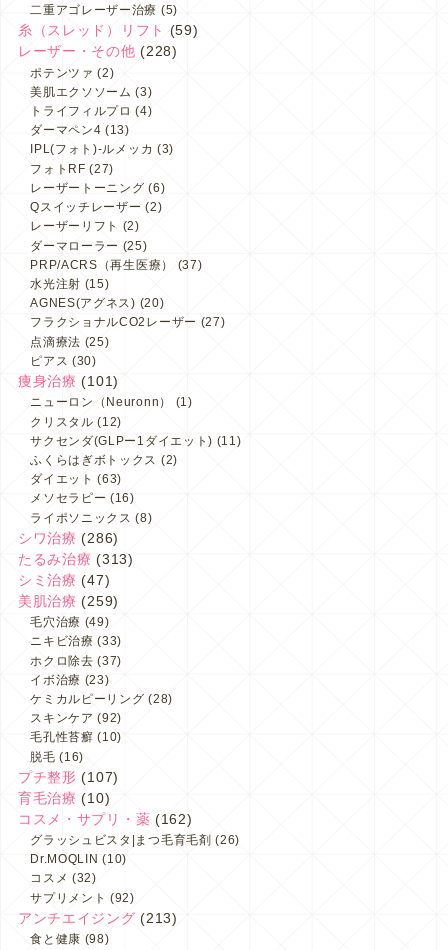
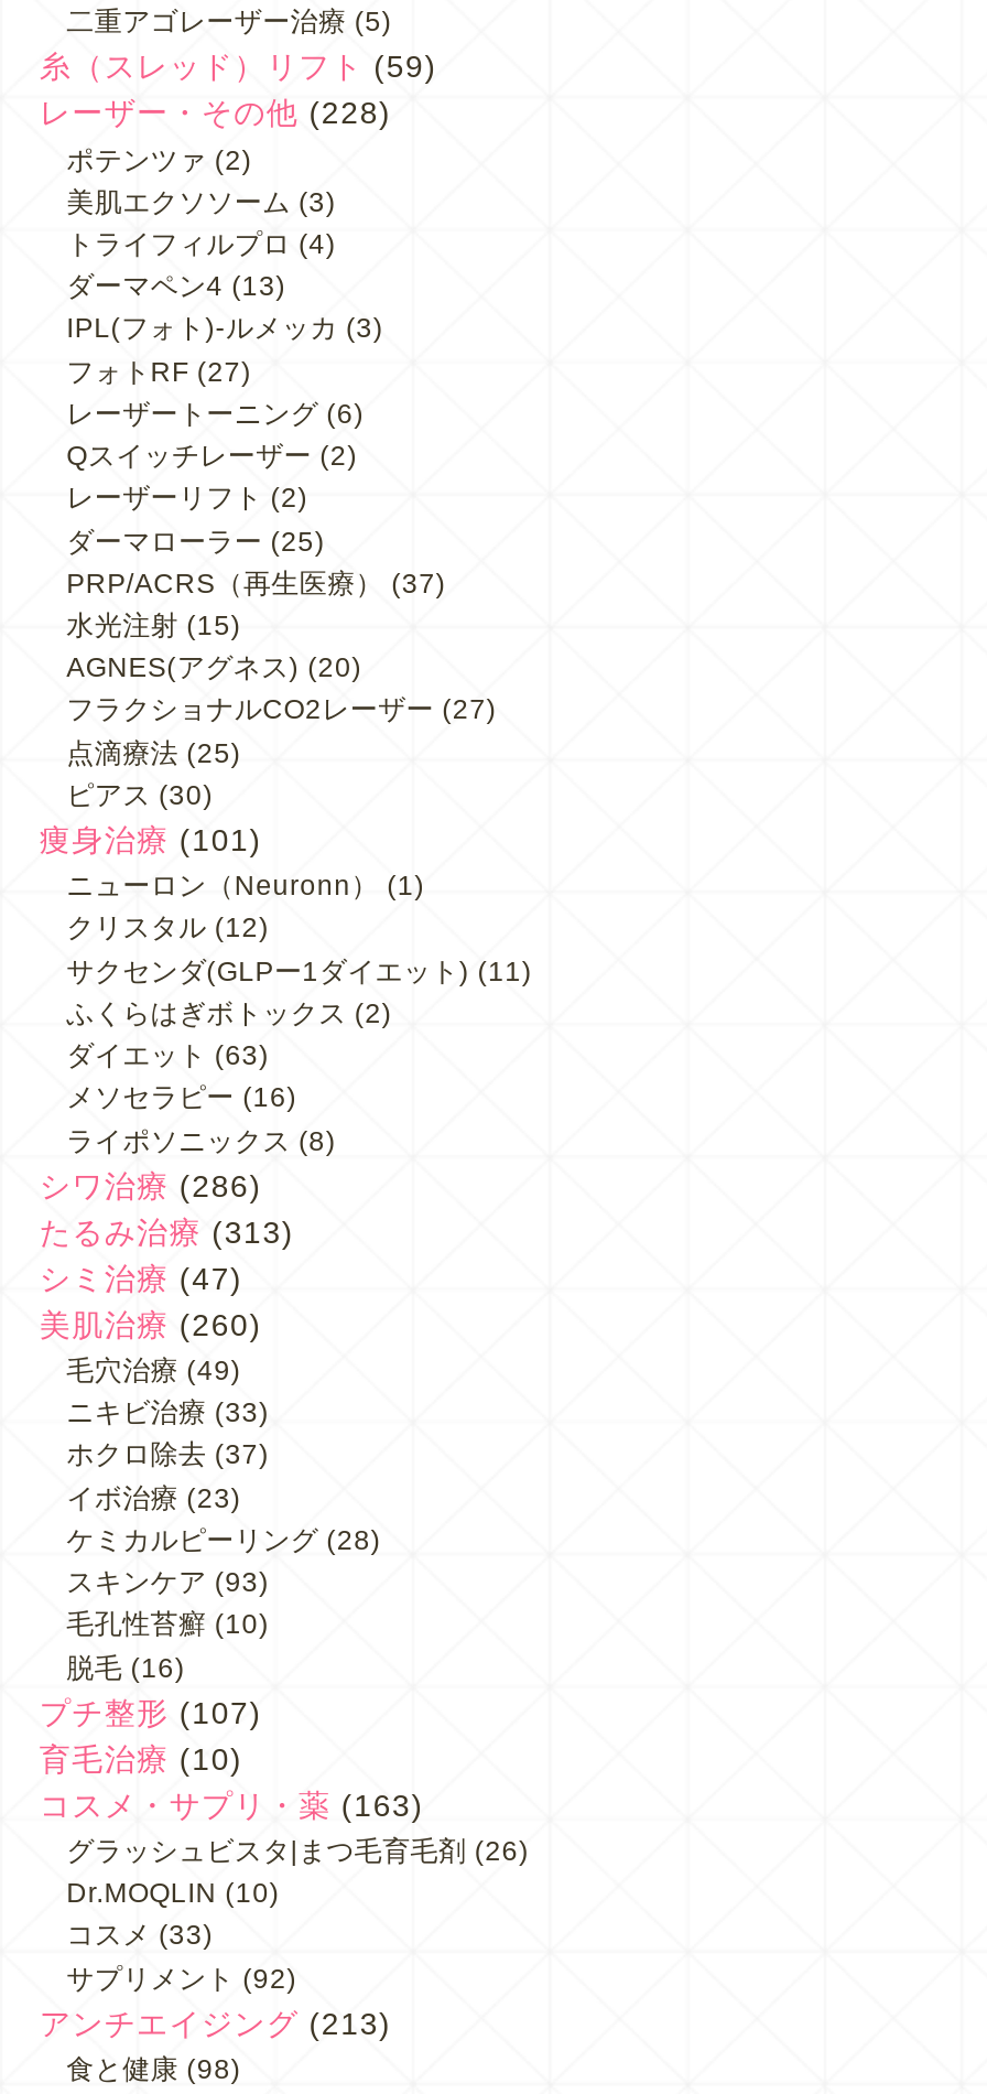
- 美肌治療(259)
+ 美肌治療(260)

- スキンケア(92)
+ スキンケア(93)

- コスメ・サプリ・薬(162)
+ コスメ・サプリ・薬(163)

- コスメ(32)
+ コスメ(33)
